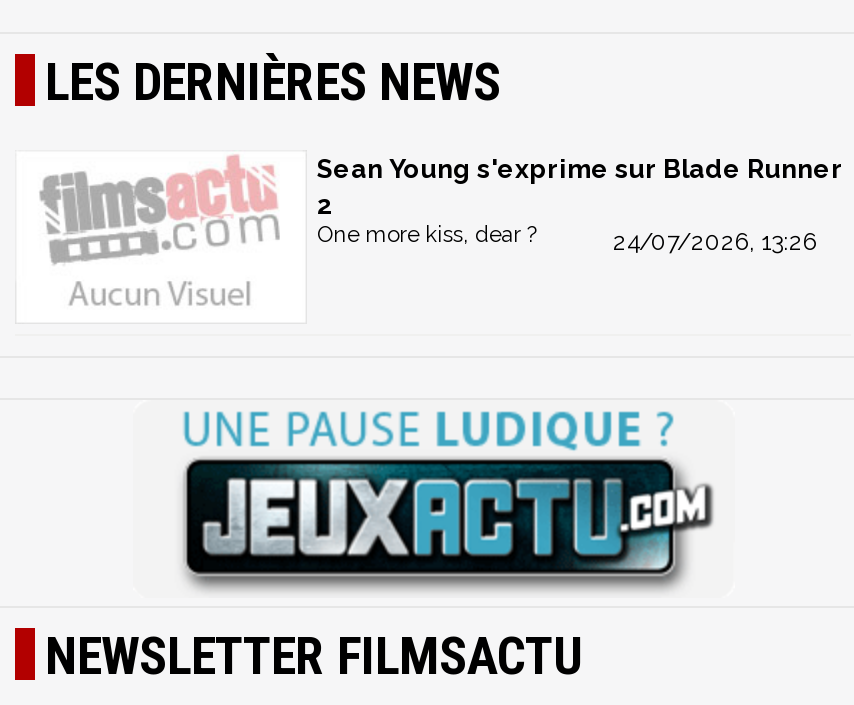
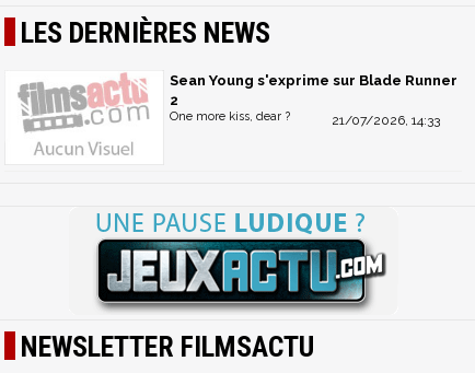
- 24/07/2026, 13:26
+ 21/07/2026, 14:33
